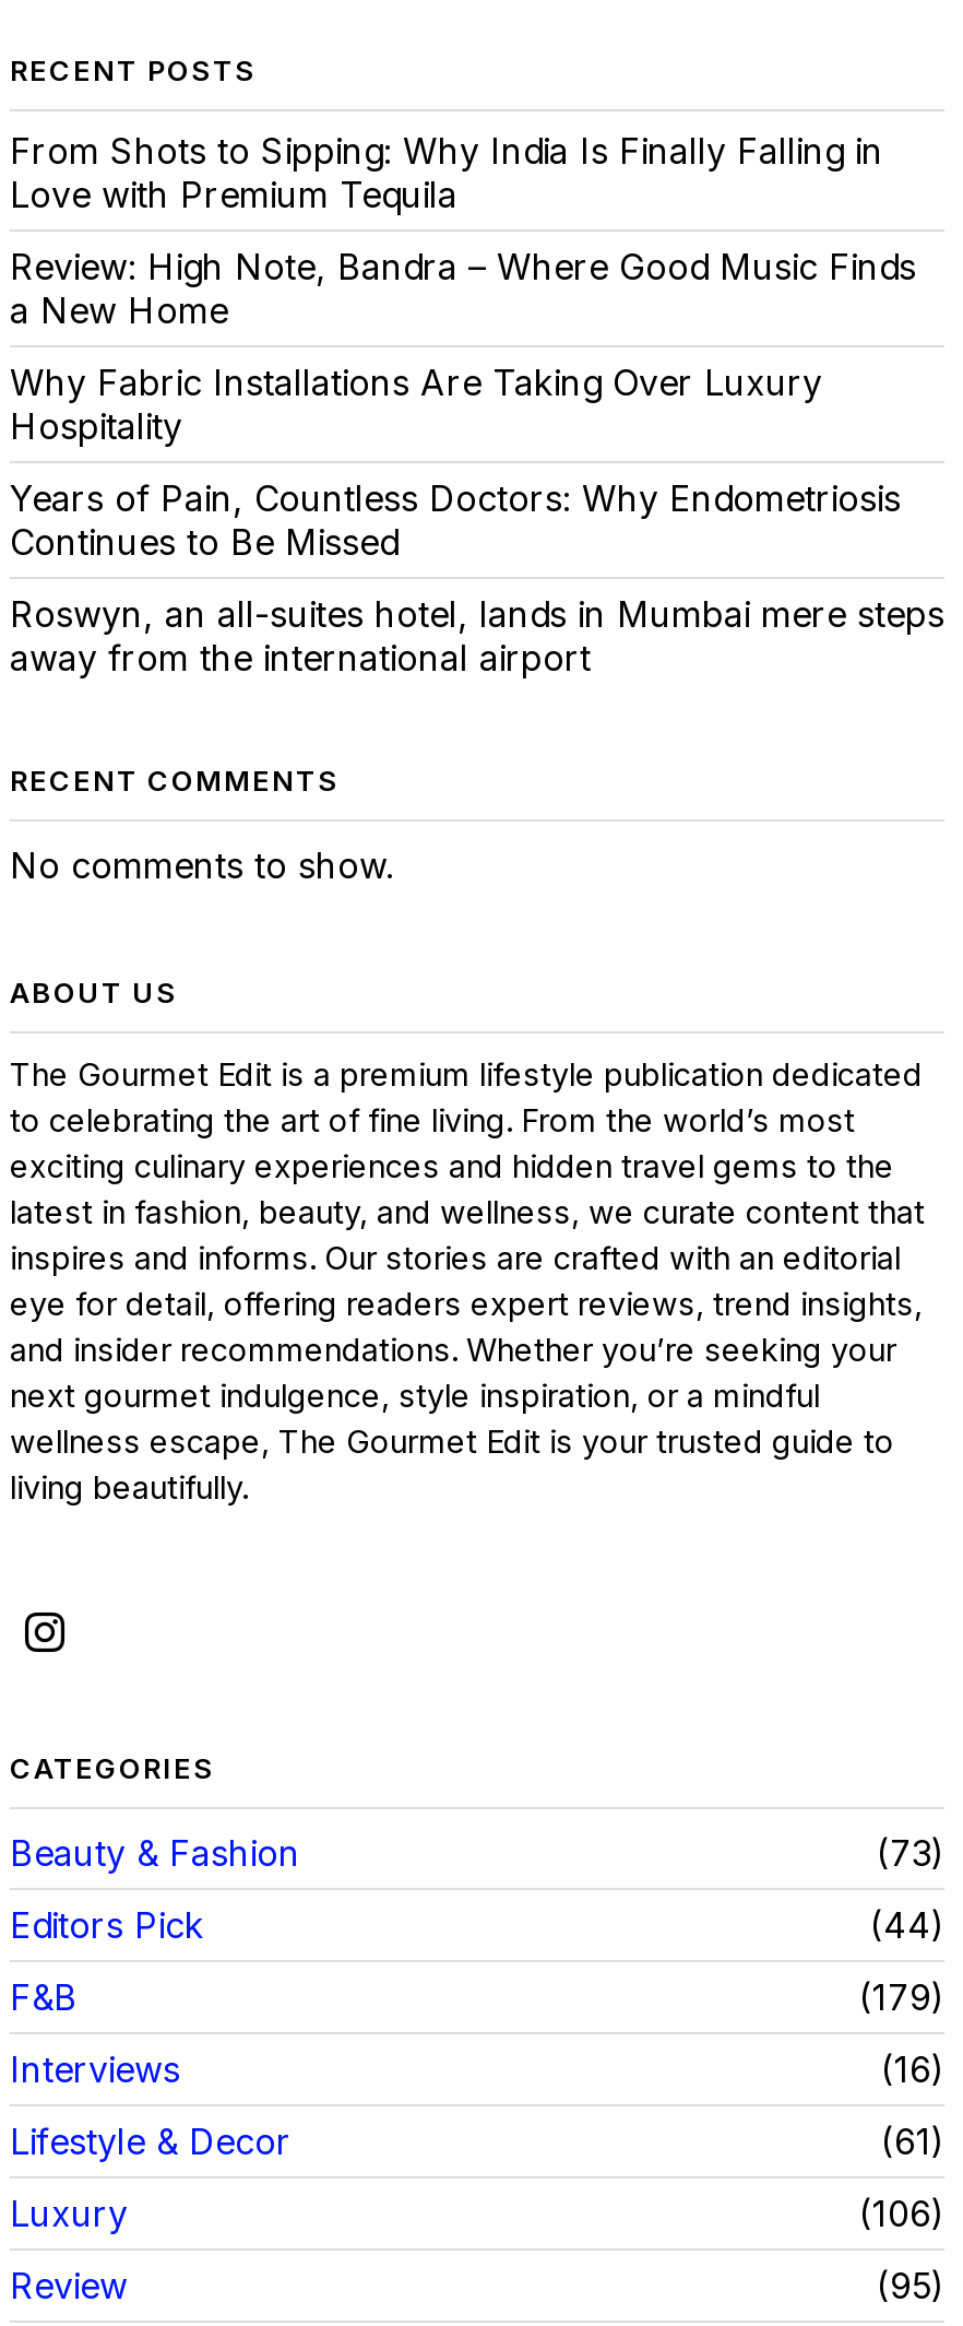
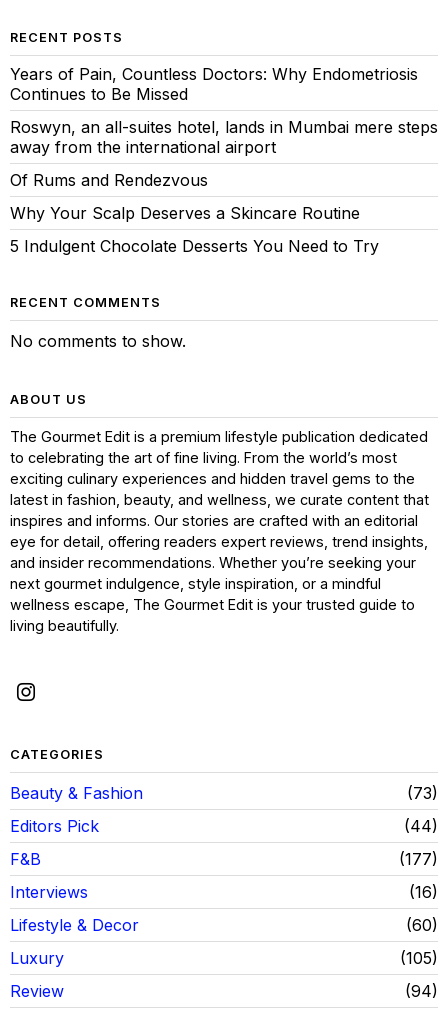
- From Shots to Sipping: Why India Is Finally Falling in
- Love with Premium Tequila
- Review: High Note, Bandra – Where Good Music Finds
- a New Home
- Why Fabric Installations Are Taking Over Luxury
- Hospitality

moved up: Years of Pain, Countless Doctors: Why Endometriosis | Continues to Be Missed | Roswyn, an all-suites hotel, lands in Mumbai mere steps | away from the international airport

+ Of Rums and Rendezvous
+ Why Your Scalp Deserves a Skincare Routine
+ 5 Indulgent Chocolate Desserts You Need to Try

- 179
+ 177

- 61
+ 60

- 106
+ 105

- 95
+ 94
